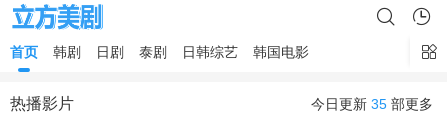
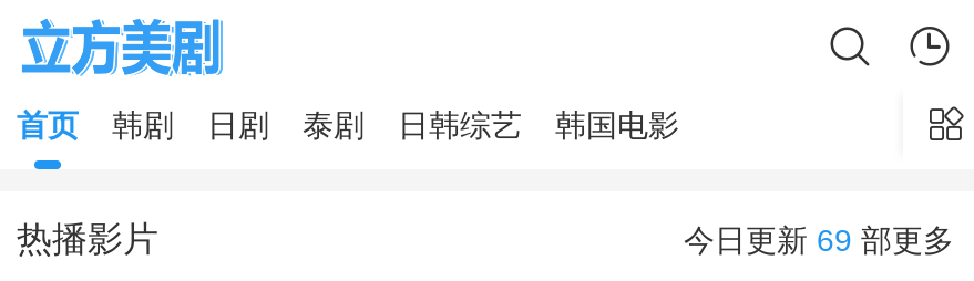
- 今日更新35部更多
+ 今日更新69部更多
